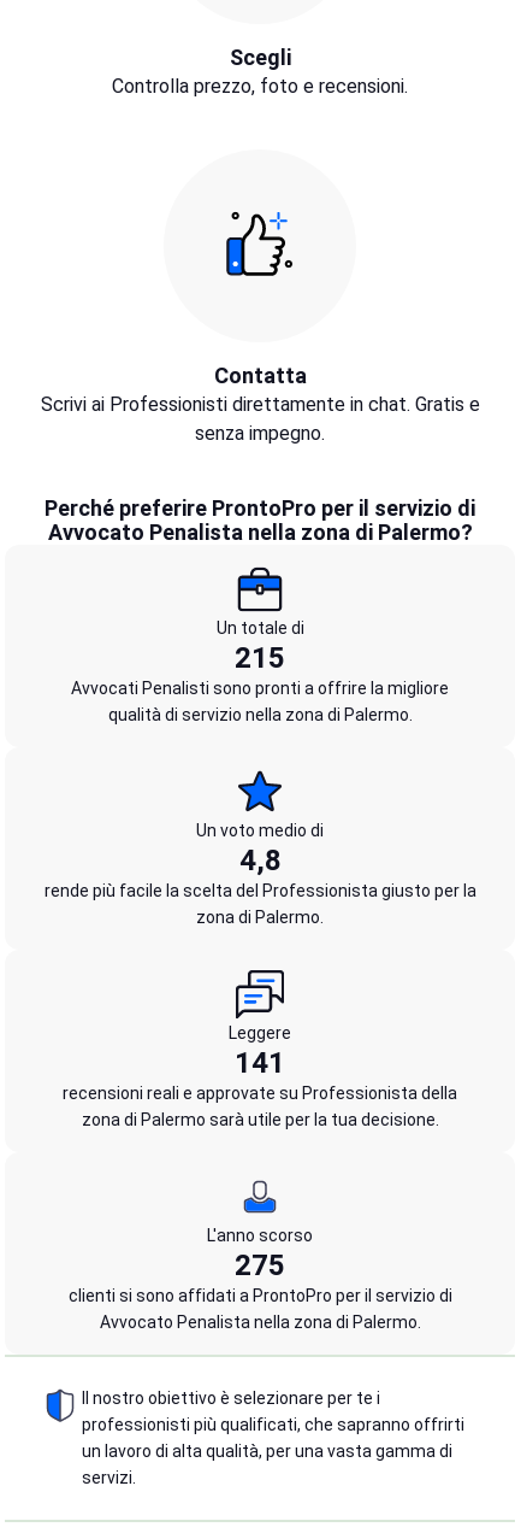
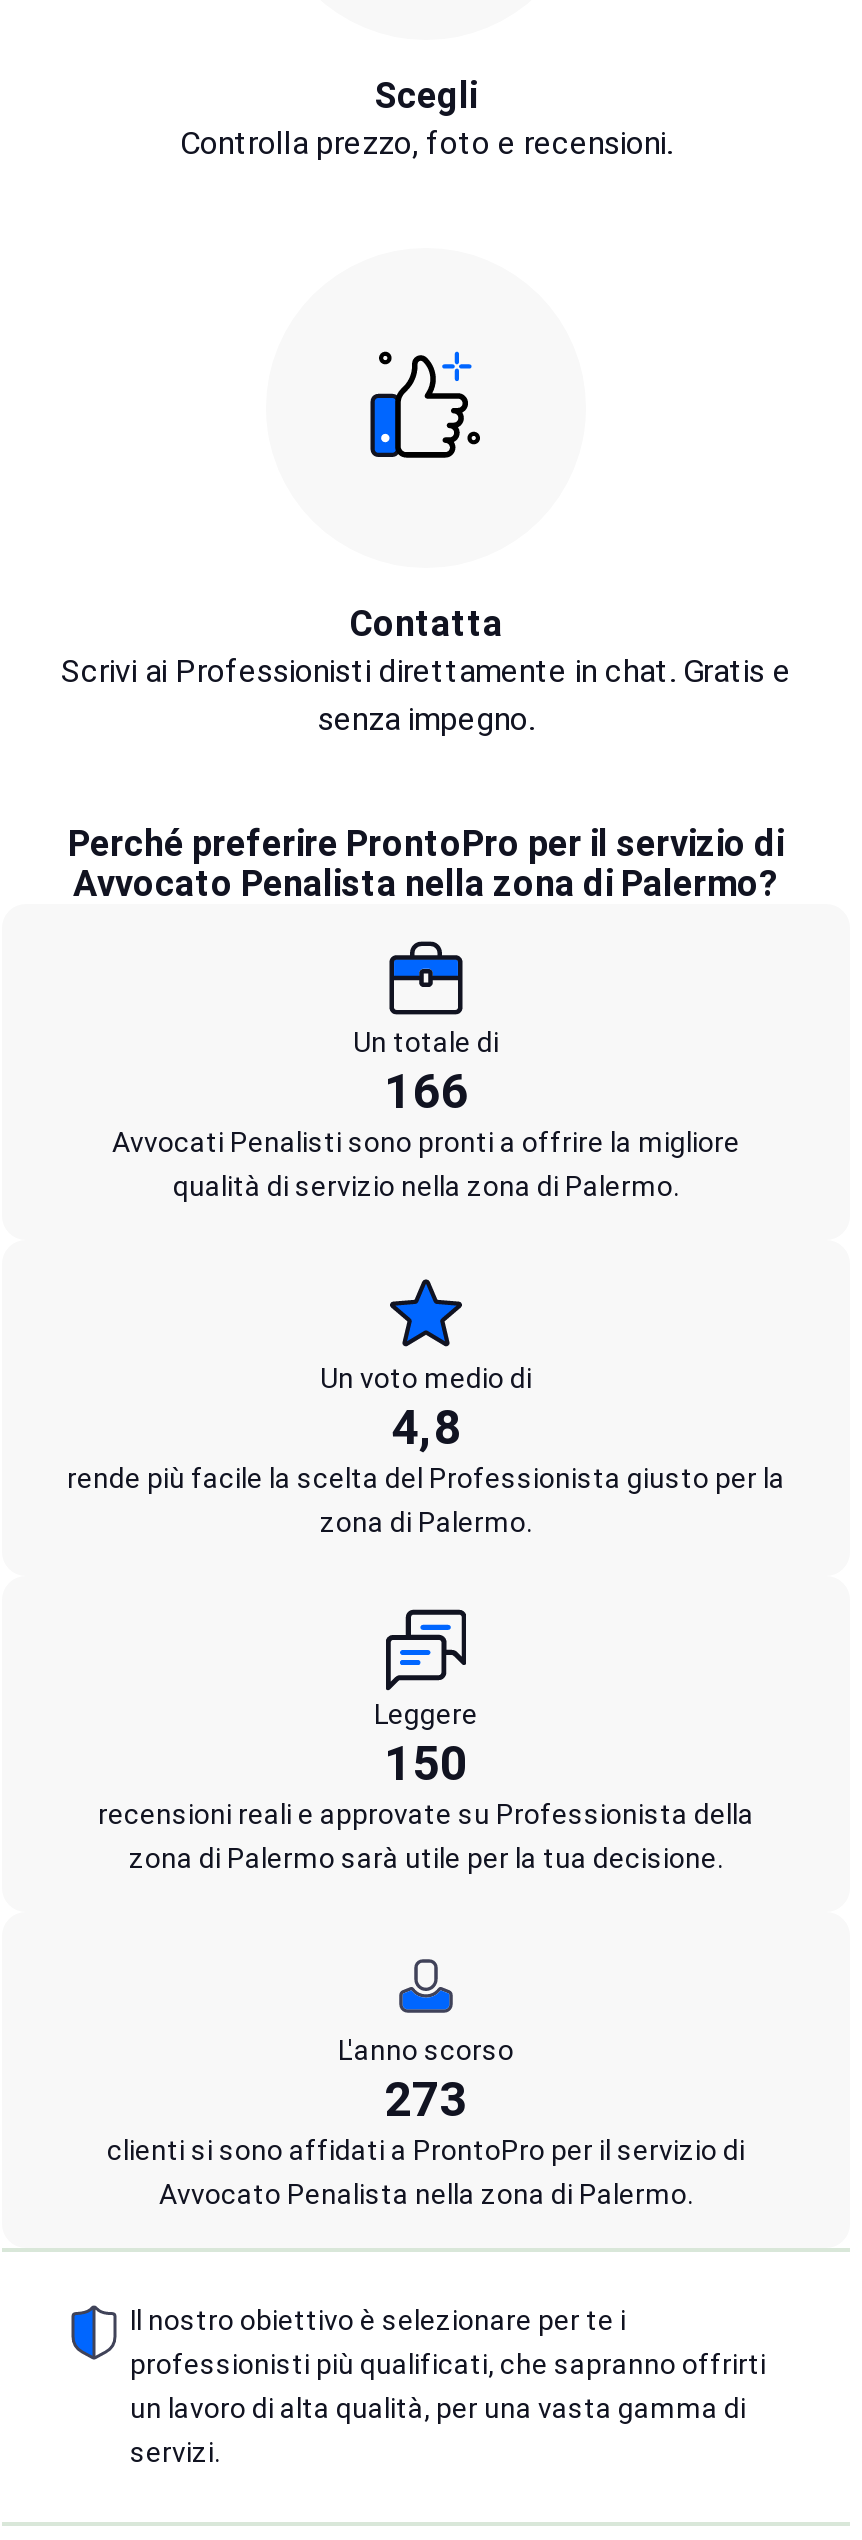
- 215
+ 166

- 141
+ 150

- 275
+ 273
